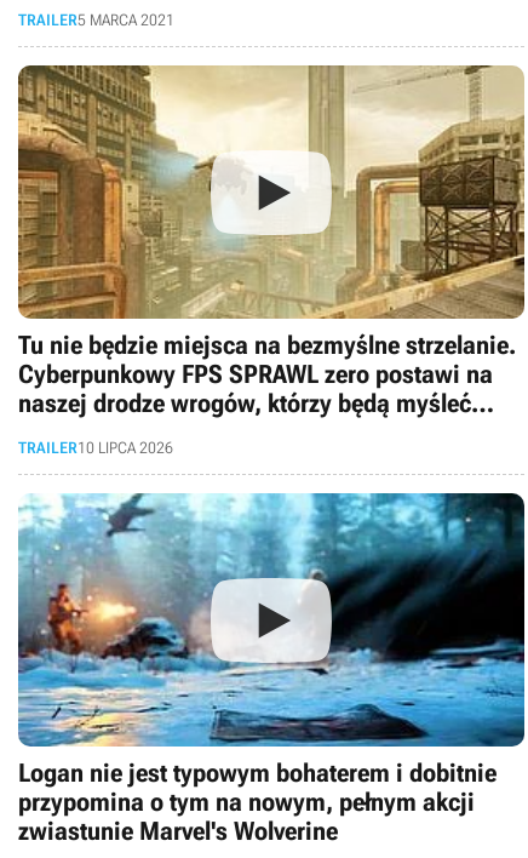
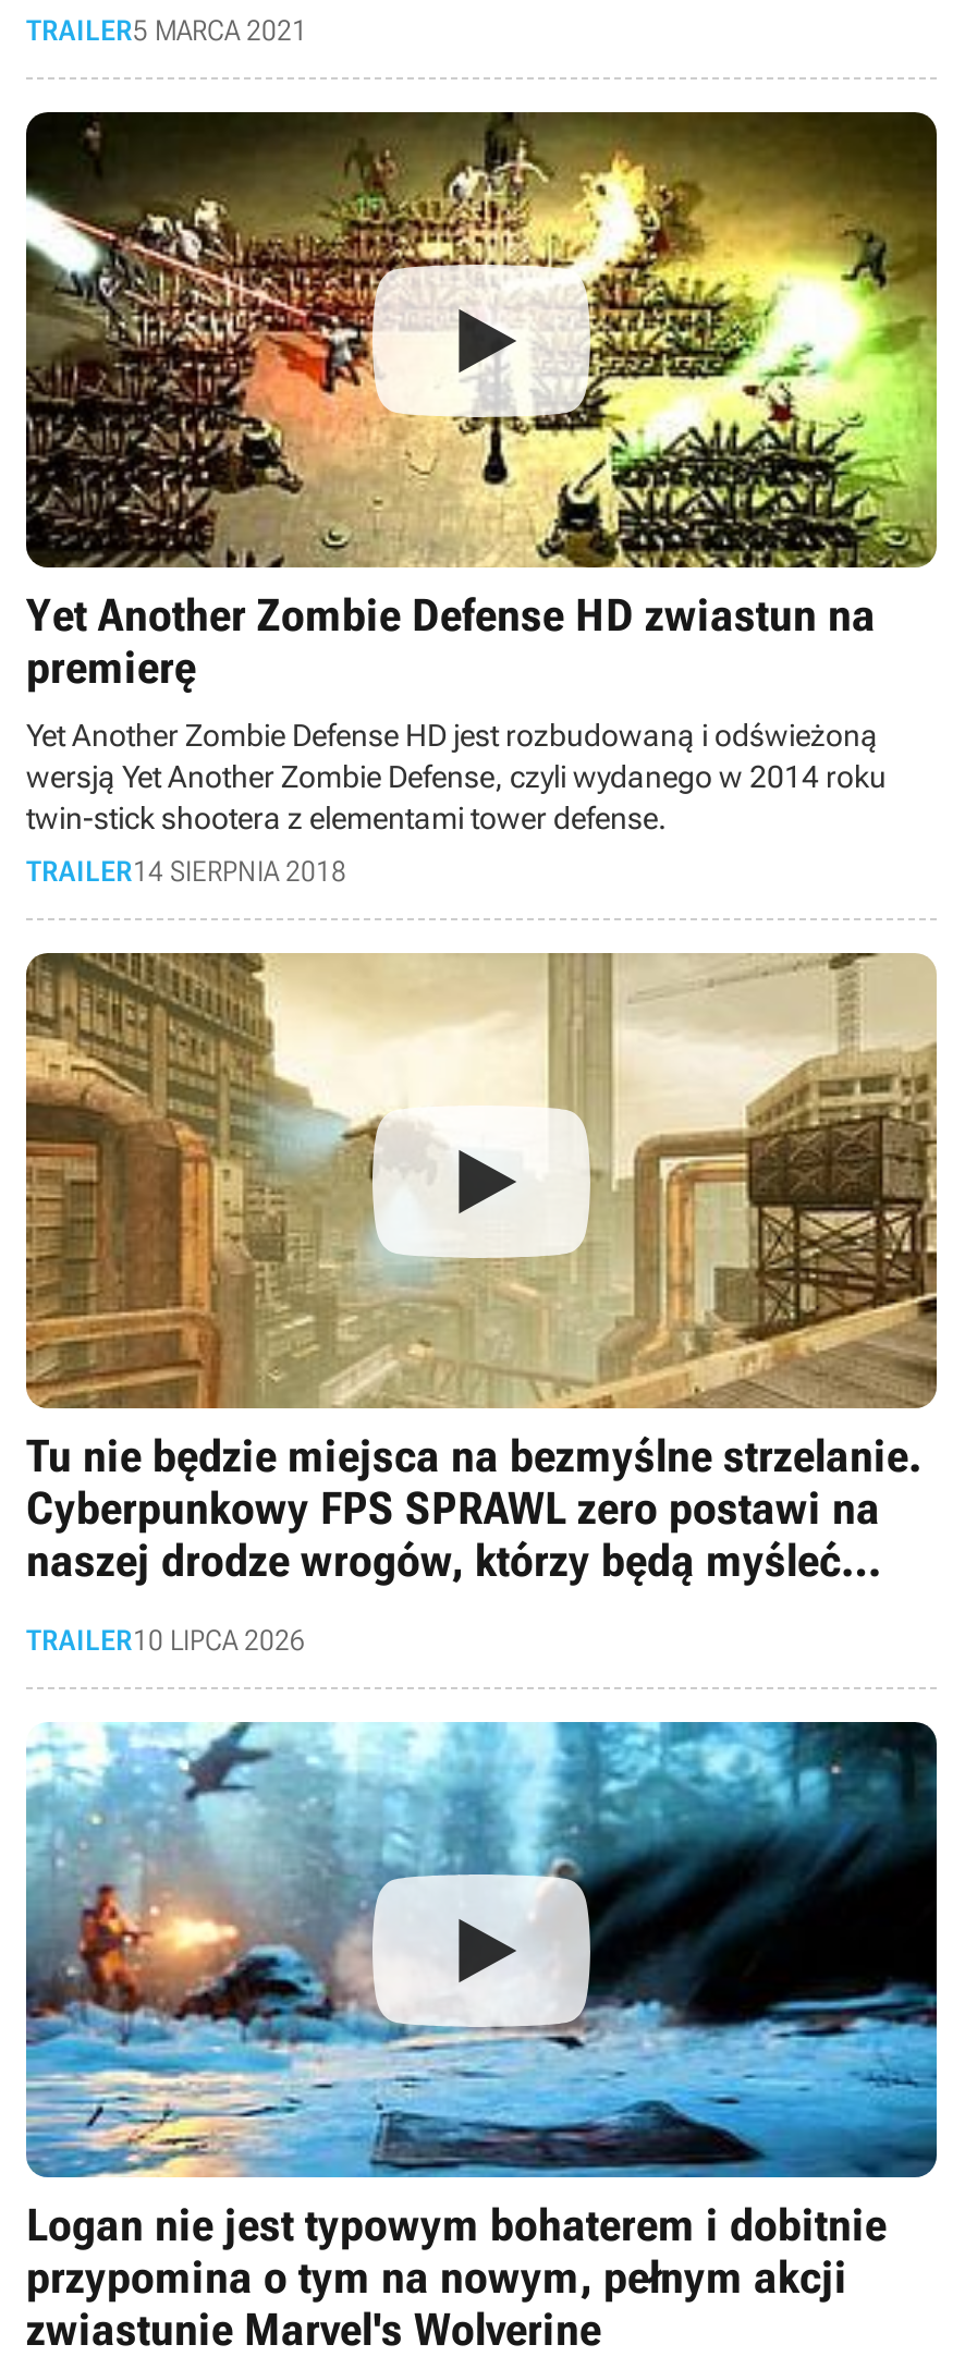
+ [image]
+ Yet Another Zombie Defense HD zwiastun na
+ premierę
+ Yet Another Zombie Defense HD jest rozbudowaną i odświeżoną
+ wersją Yet Another Zombie Defense, czyli wydanego w 2014 roku
+ twin-stick shootera z elementami tower defense.
+ TRAILER14 SIERPNIA 2018
